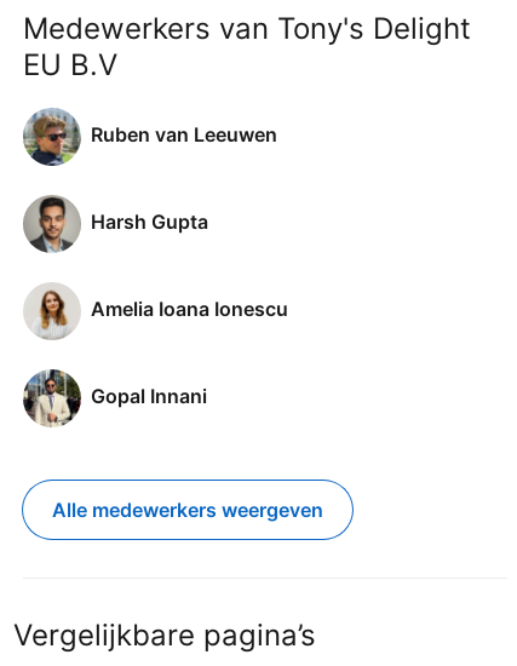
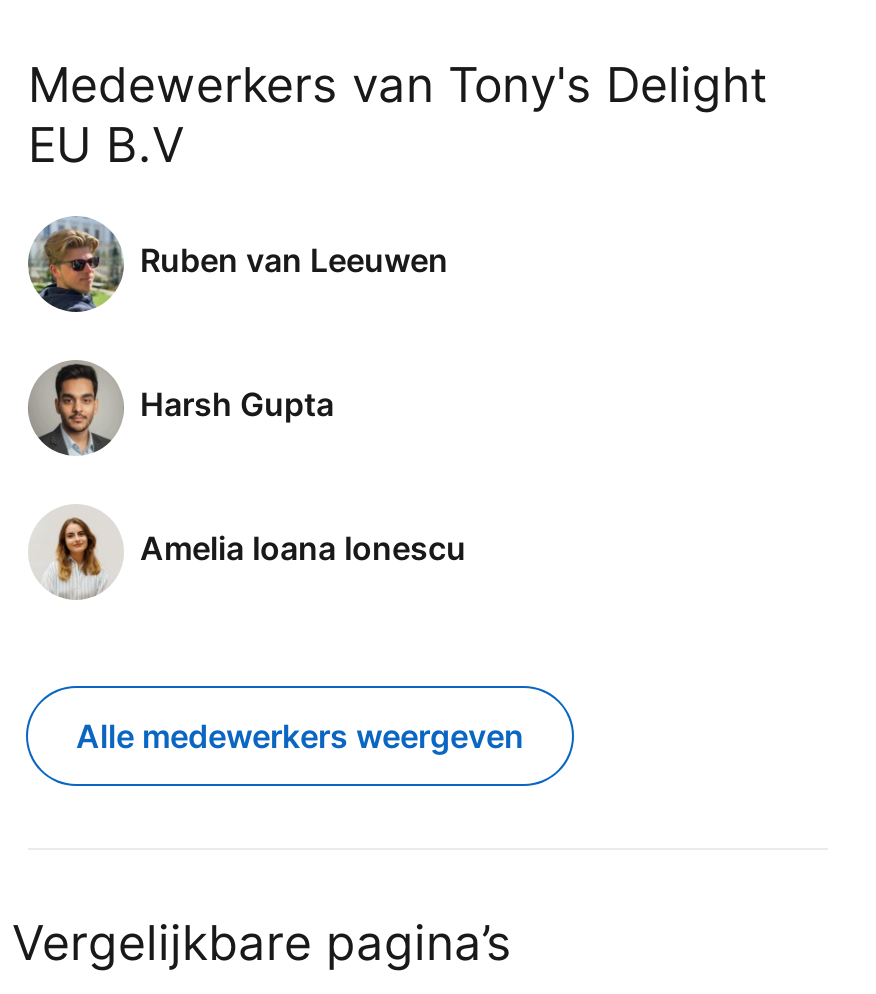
- [image]
- Gopal Innani
